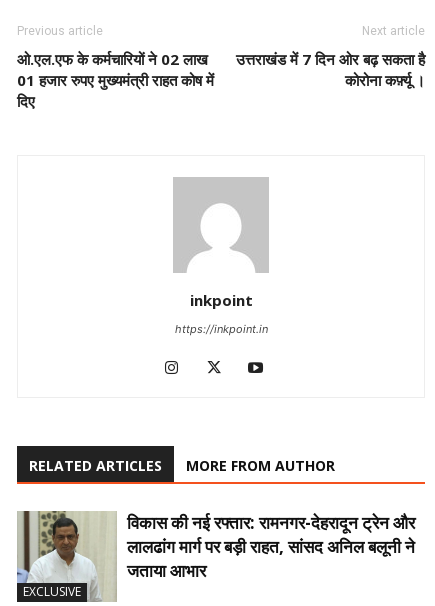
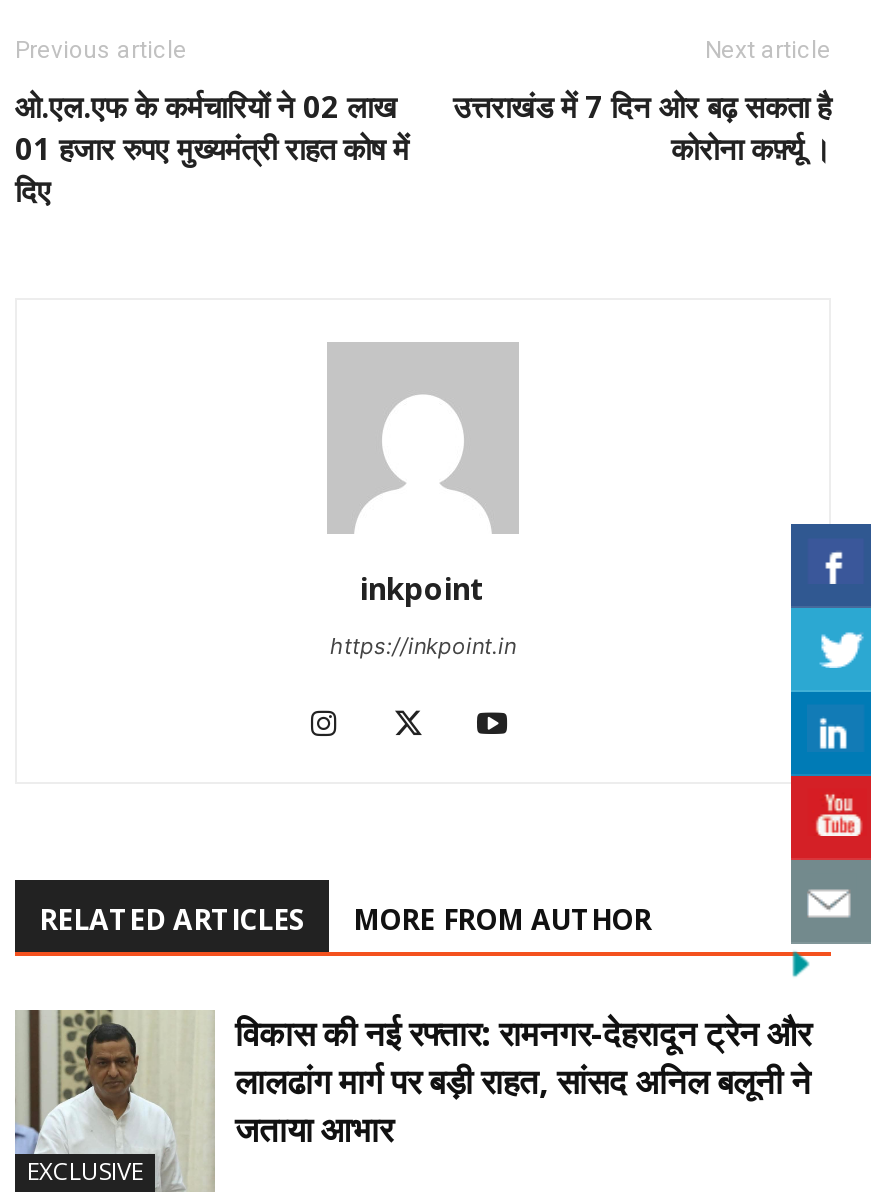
+ [image]
